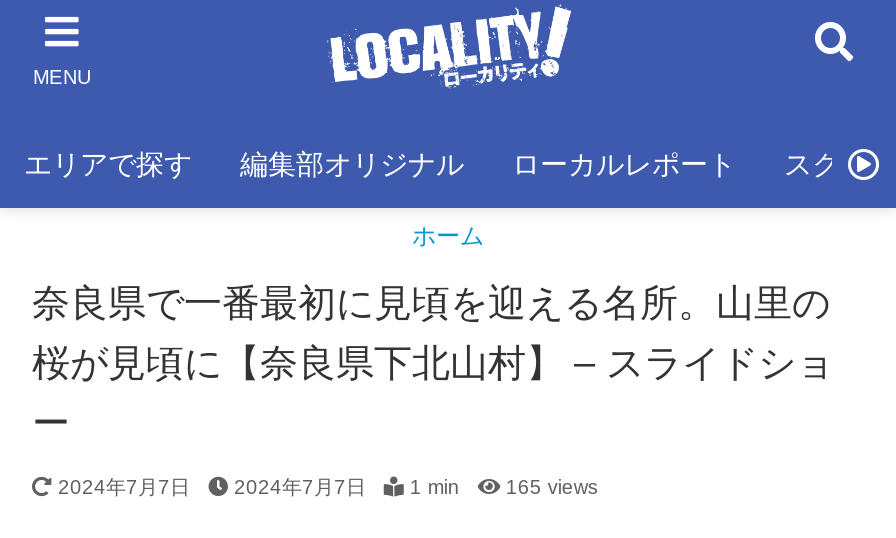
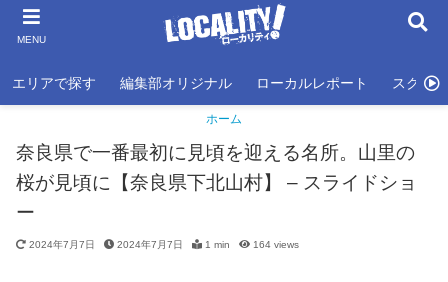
- 165 views
+ 164 views
